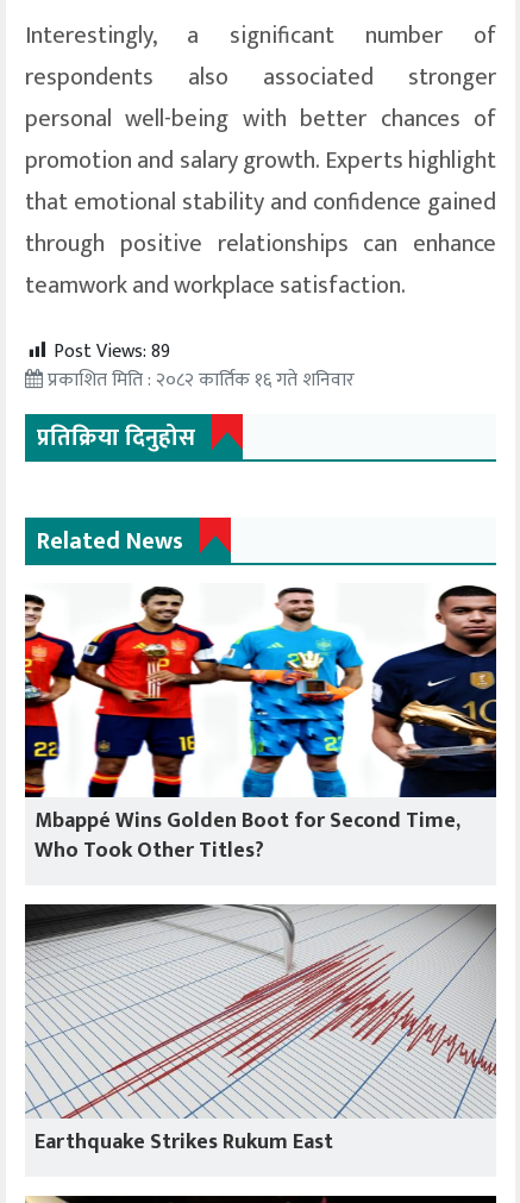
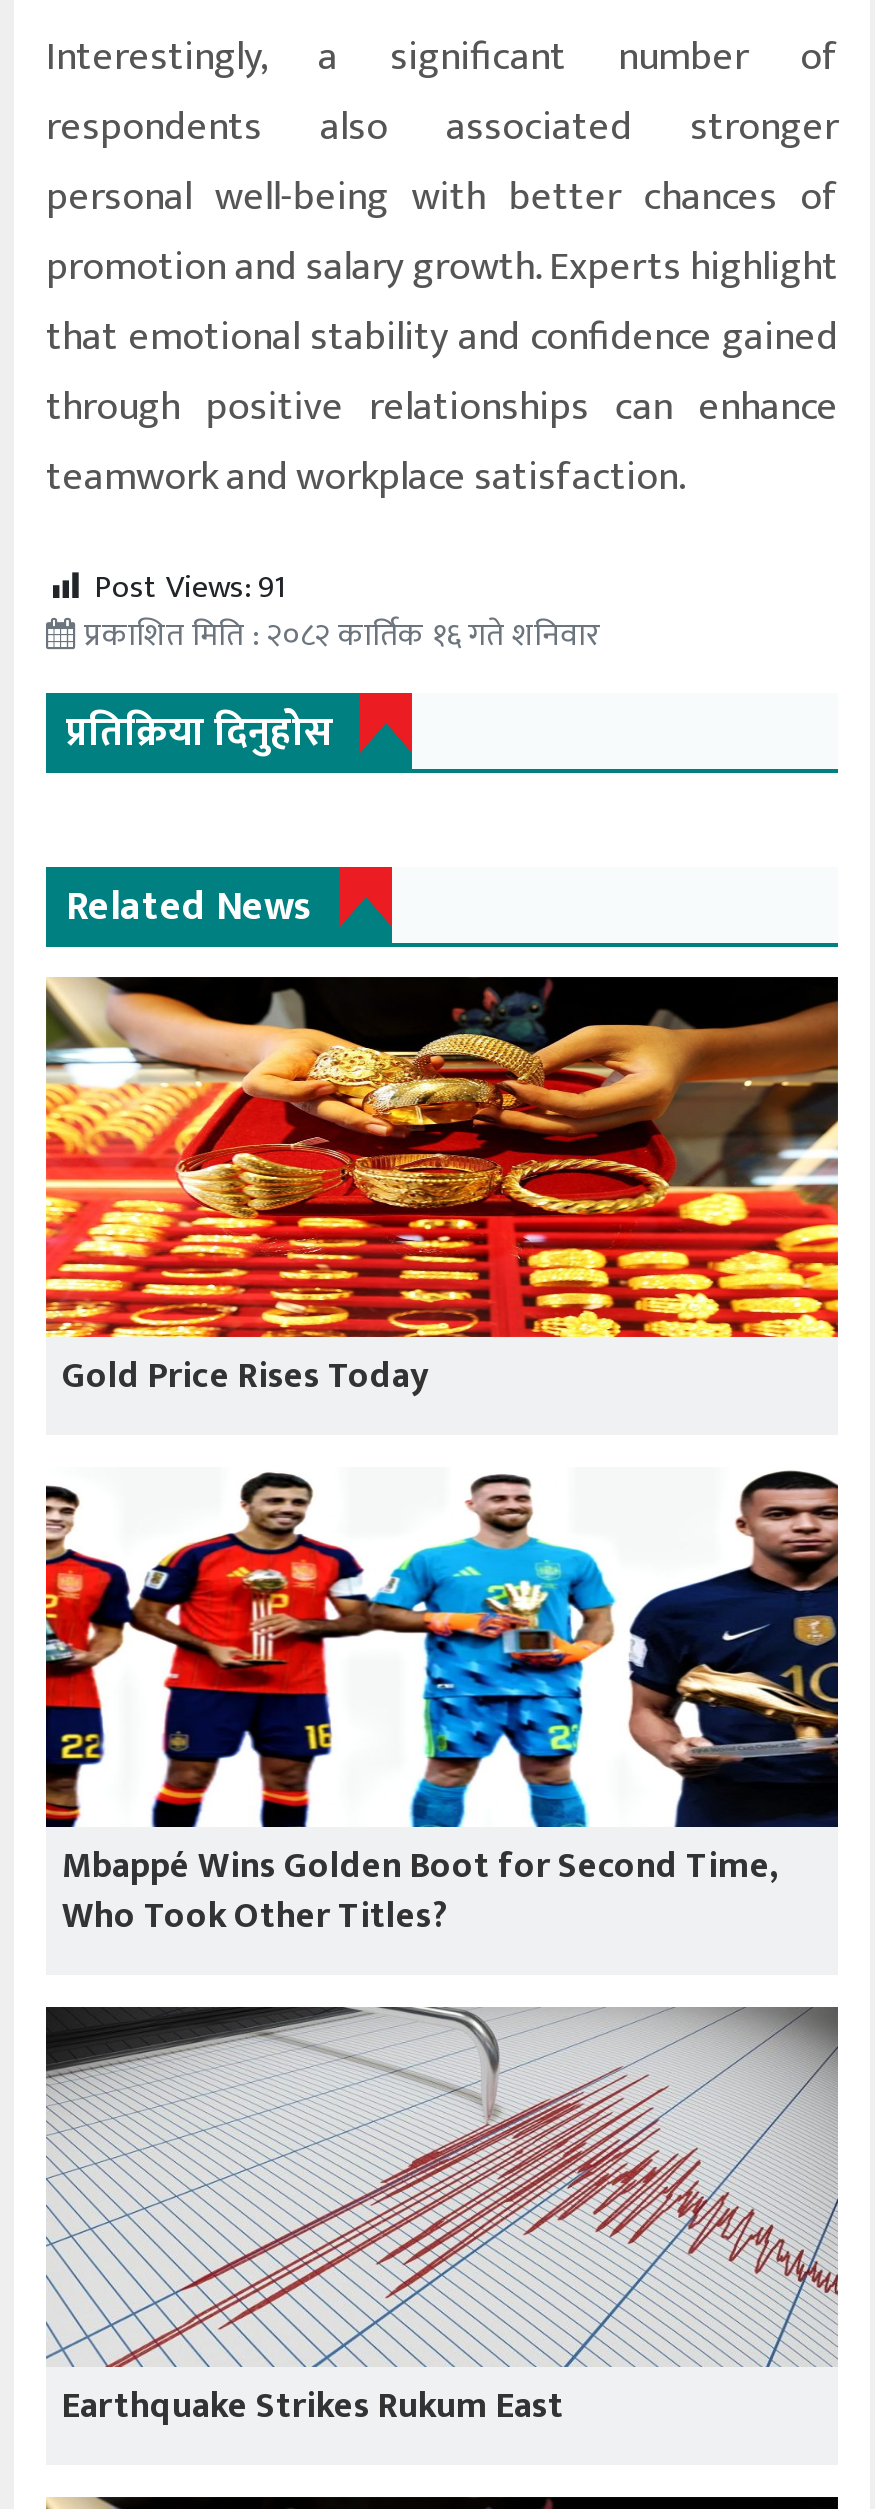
- Post Views: 89
+ Post Views: 91

+ [image]
+ Gold Price Rises Today
